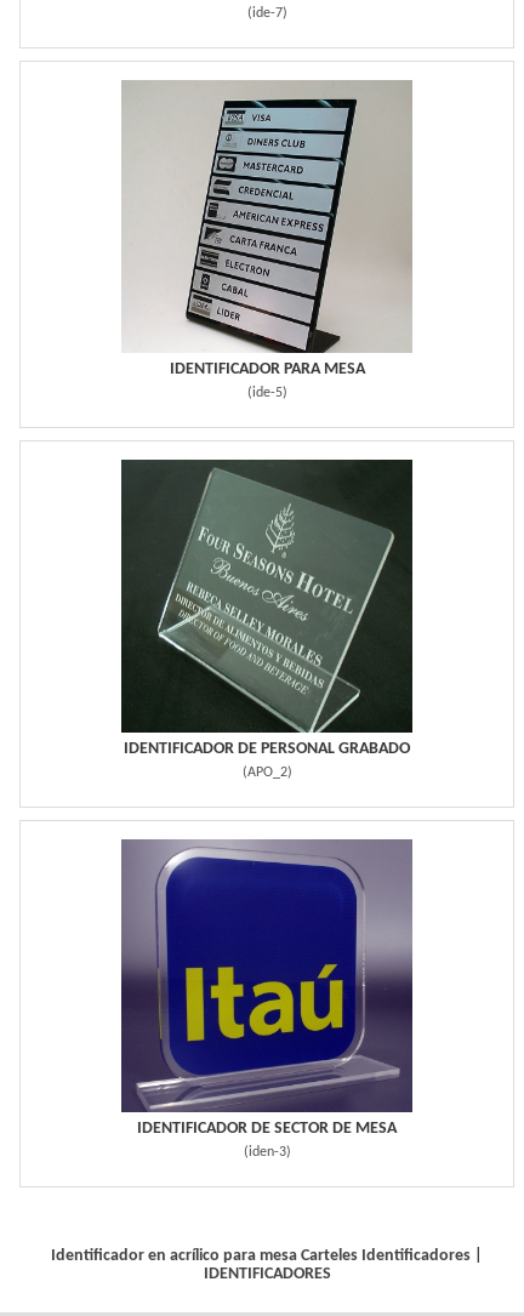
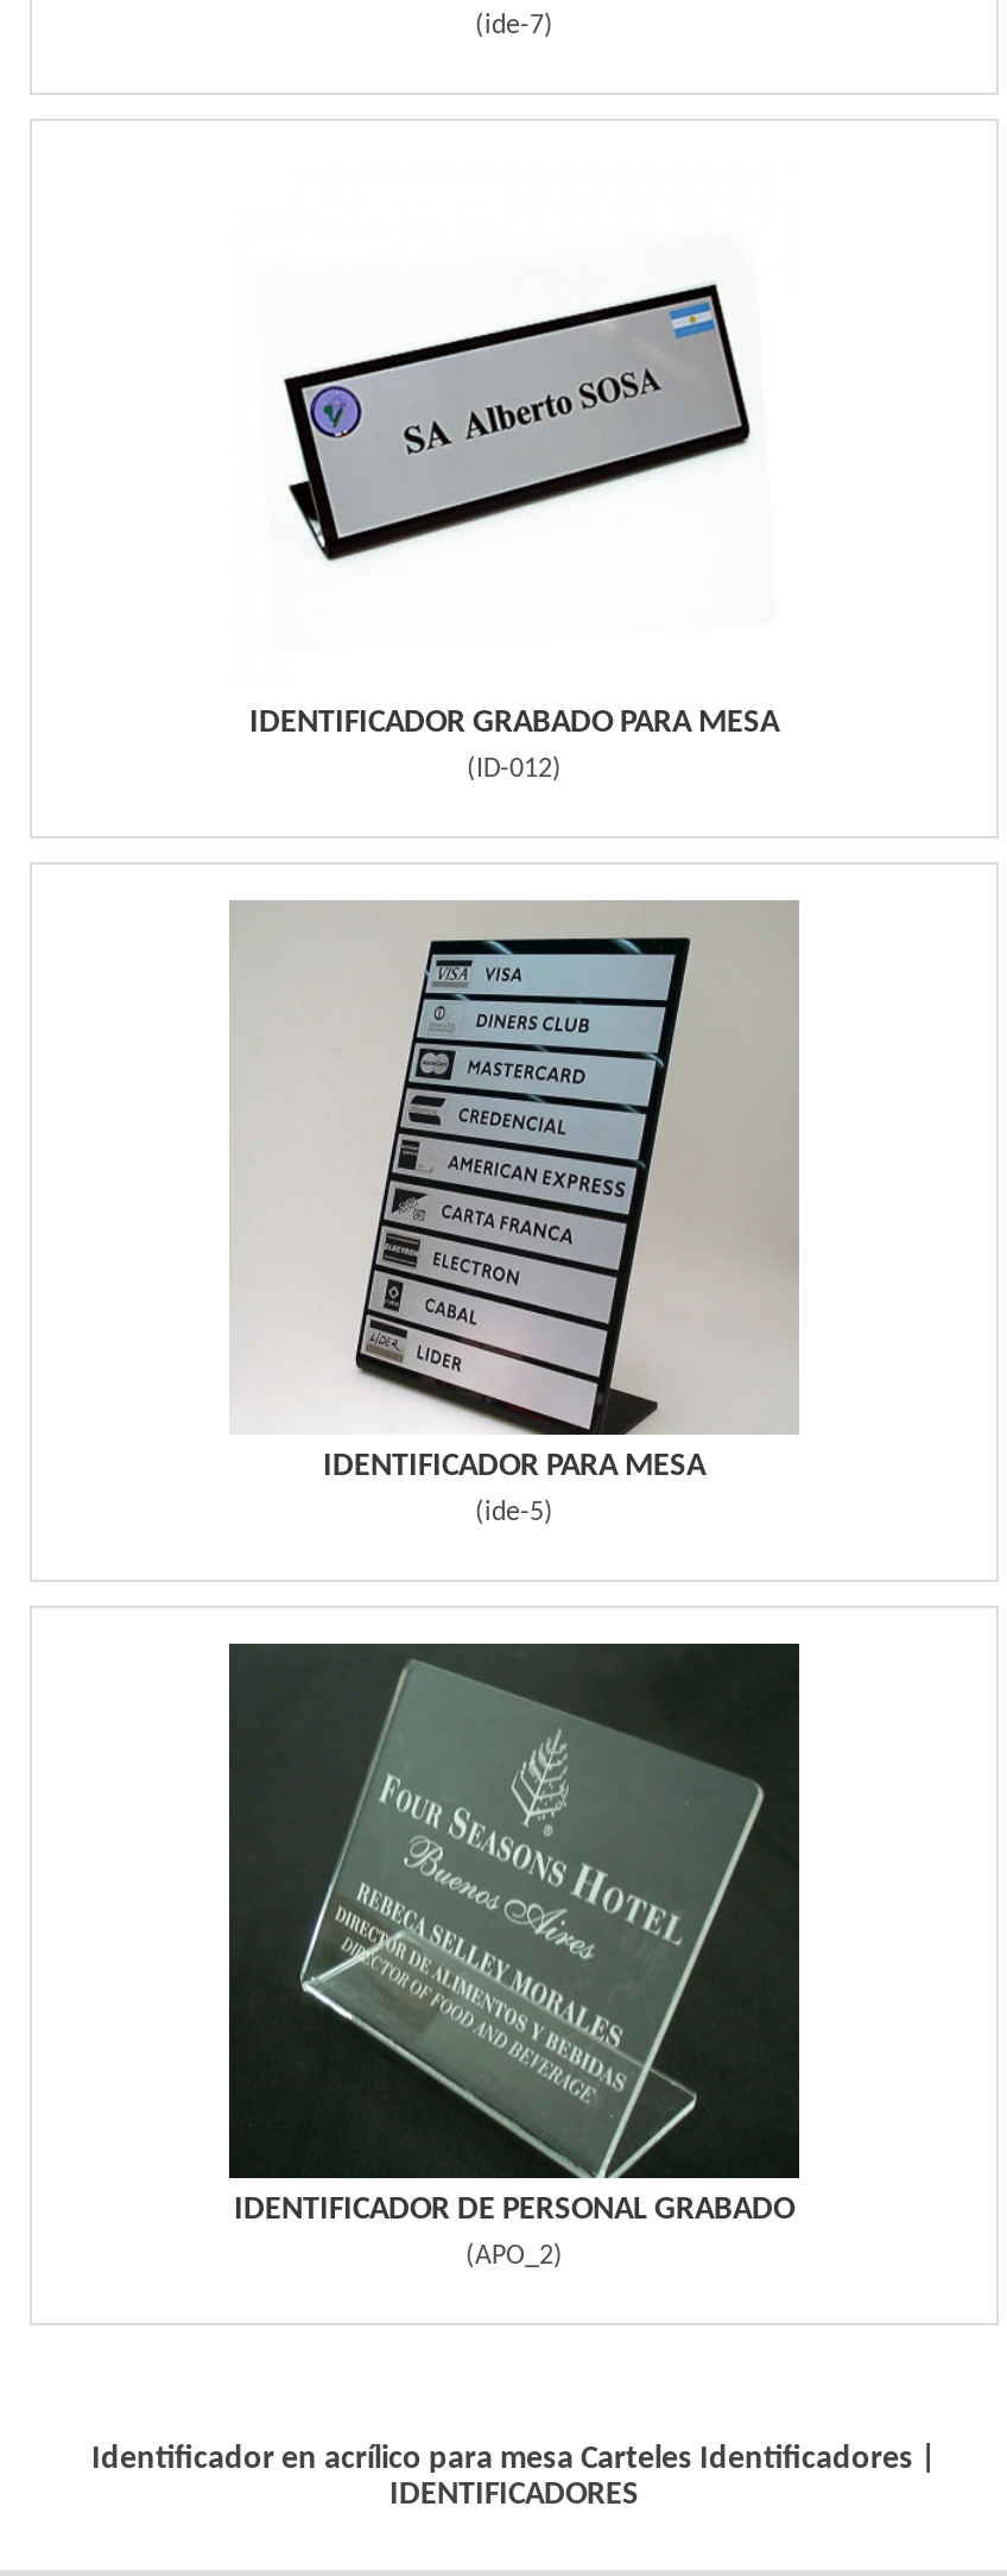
+ IDENTIFICADOR GRABADO PARA MESA
+ (ID-012)

+ [image]

moved down: [image] | IDENTIFICADOR PARA MESA | (ide-5) | IDENTIFICADOR DE PERSONAL GRABADO | (APO_2)

- [image]
- IDENTIFICADOR DE SECTOR DE MESA
- (iden-3)
